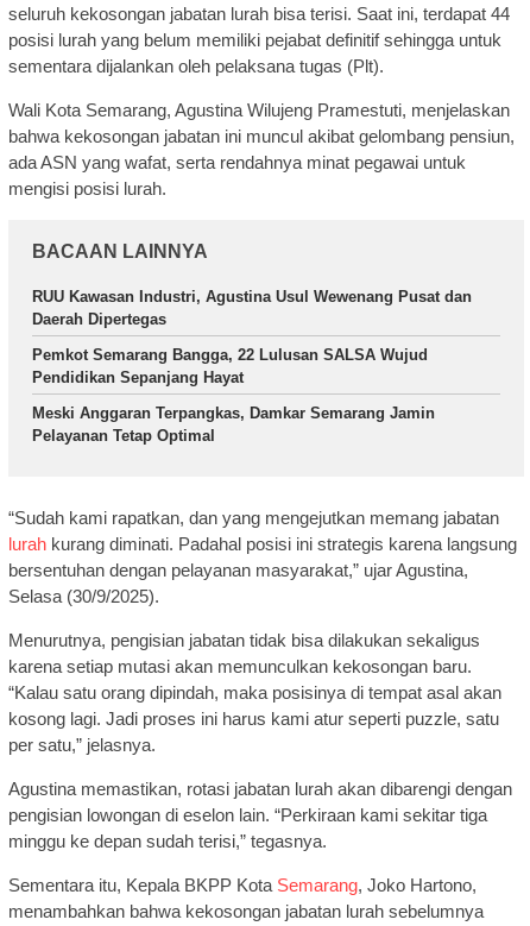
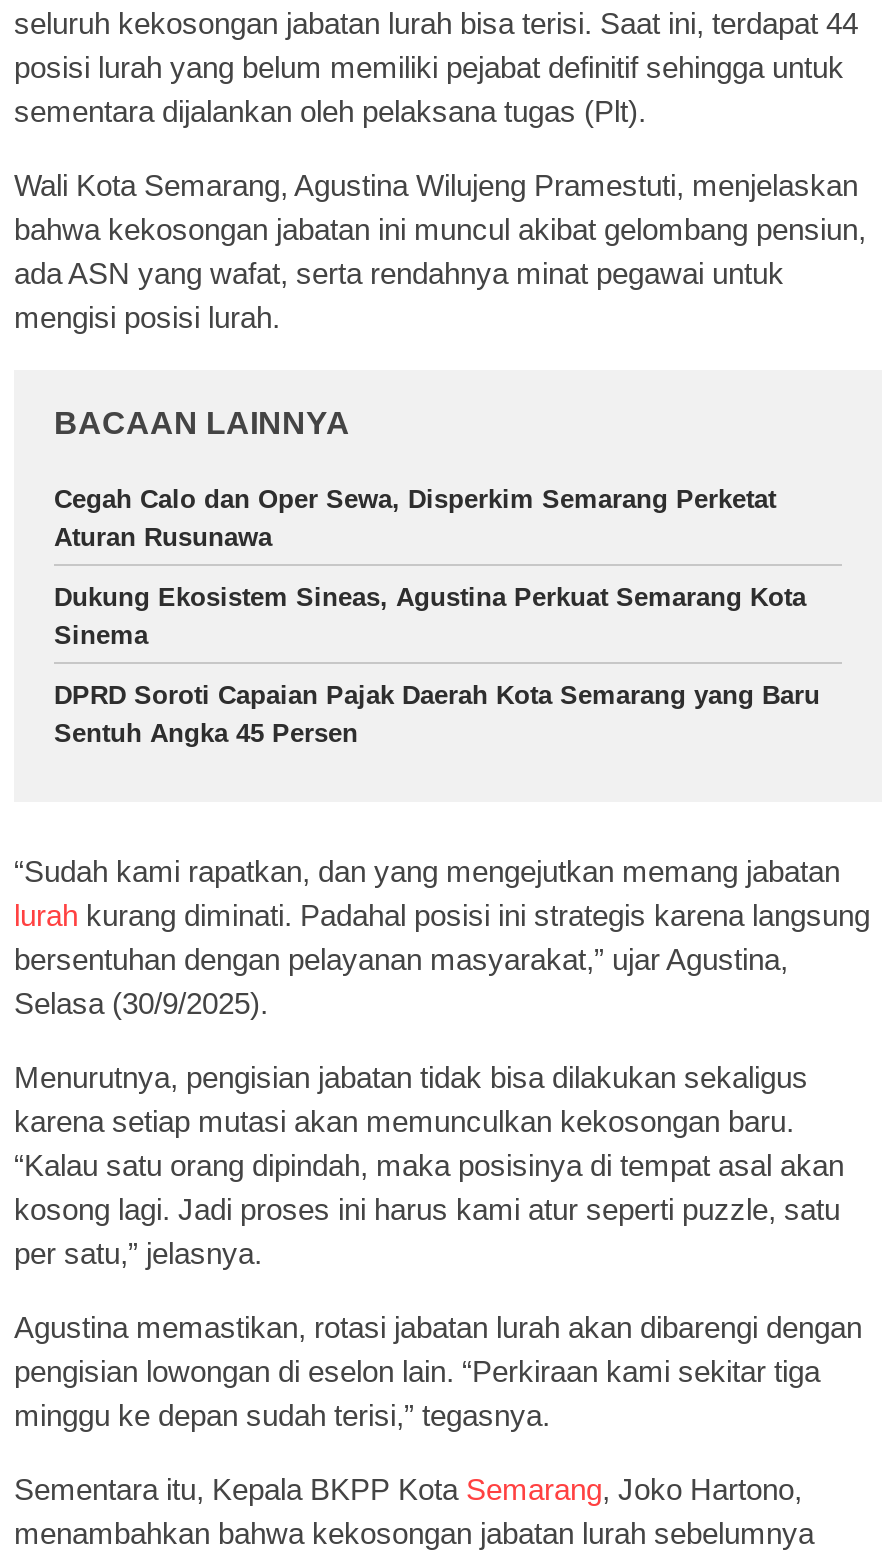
- RUU Kawasan Industri, Agustina Usul Wewenang Pusat dan
- Daerah Dipertegas
+ Cegah Calo dan Oper Sewa, Disperkim Semarang Perketat
+ Aturan Rusunawa

- Pemkot Semarang Bangga, 22 Lulusan SALSA Wujud
- Pendidikan Sepanjang Hayat
+ Dukung Ekosistem Sineas, Agustina Perkuat Semarang Kota
+ Sinema

- Meski Anggaran Terpangkas, Damkar Semarang Jamin
- Pelayanan Tetap Optimal
+ DPRD Soroti Capaian Pajak Daerah Kota Semarang yang Baru
+ Sentuh Angka 45 Persen
